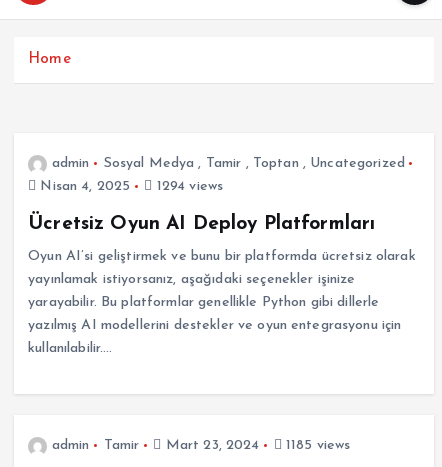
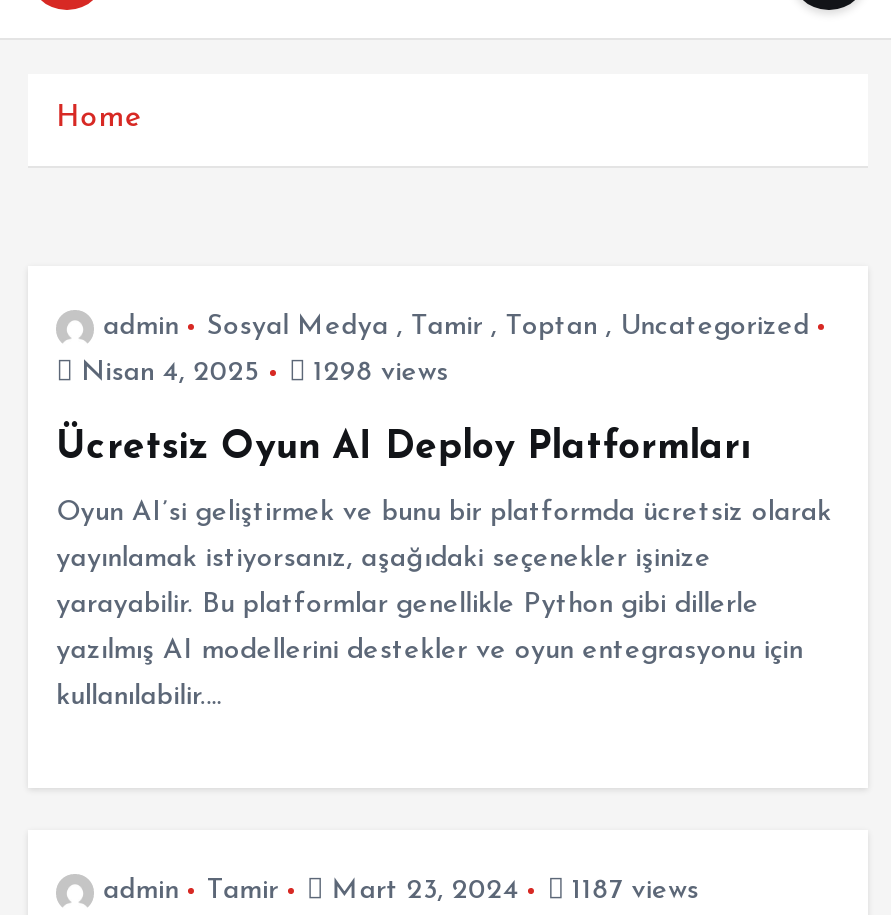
- Nisan 4, 2025 1294 views
+ Nisan 4, 2025 1298 views

- admin Tamir Mart 23, 2024 1185 views
+ admin Tamir Mart 23, 2024 1187 views
